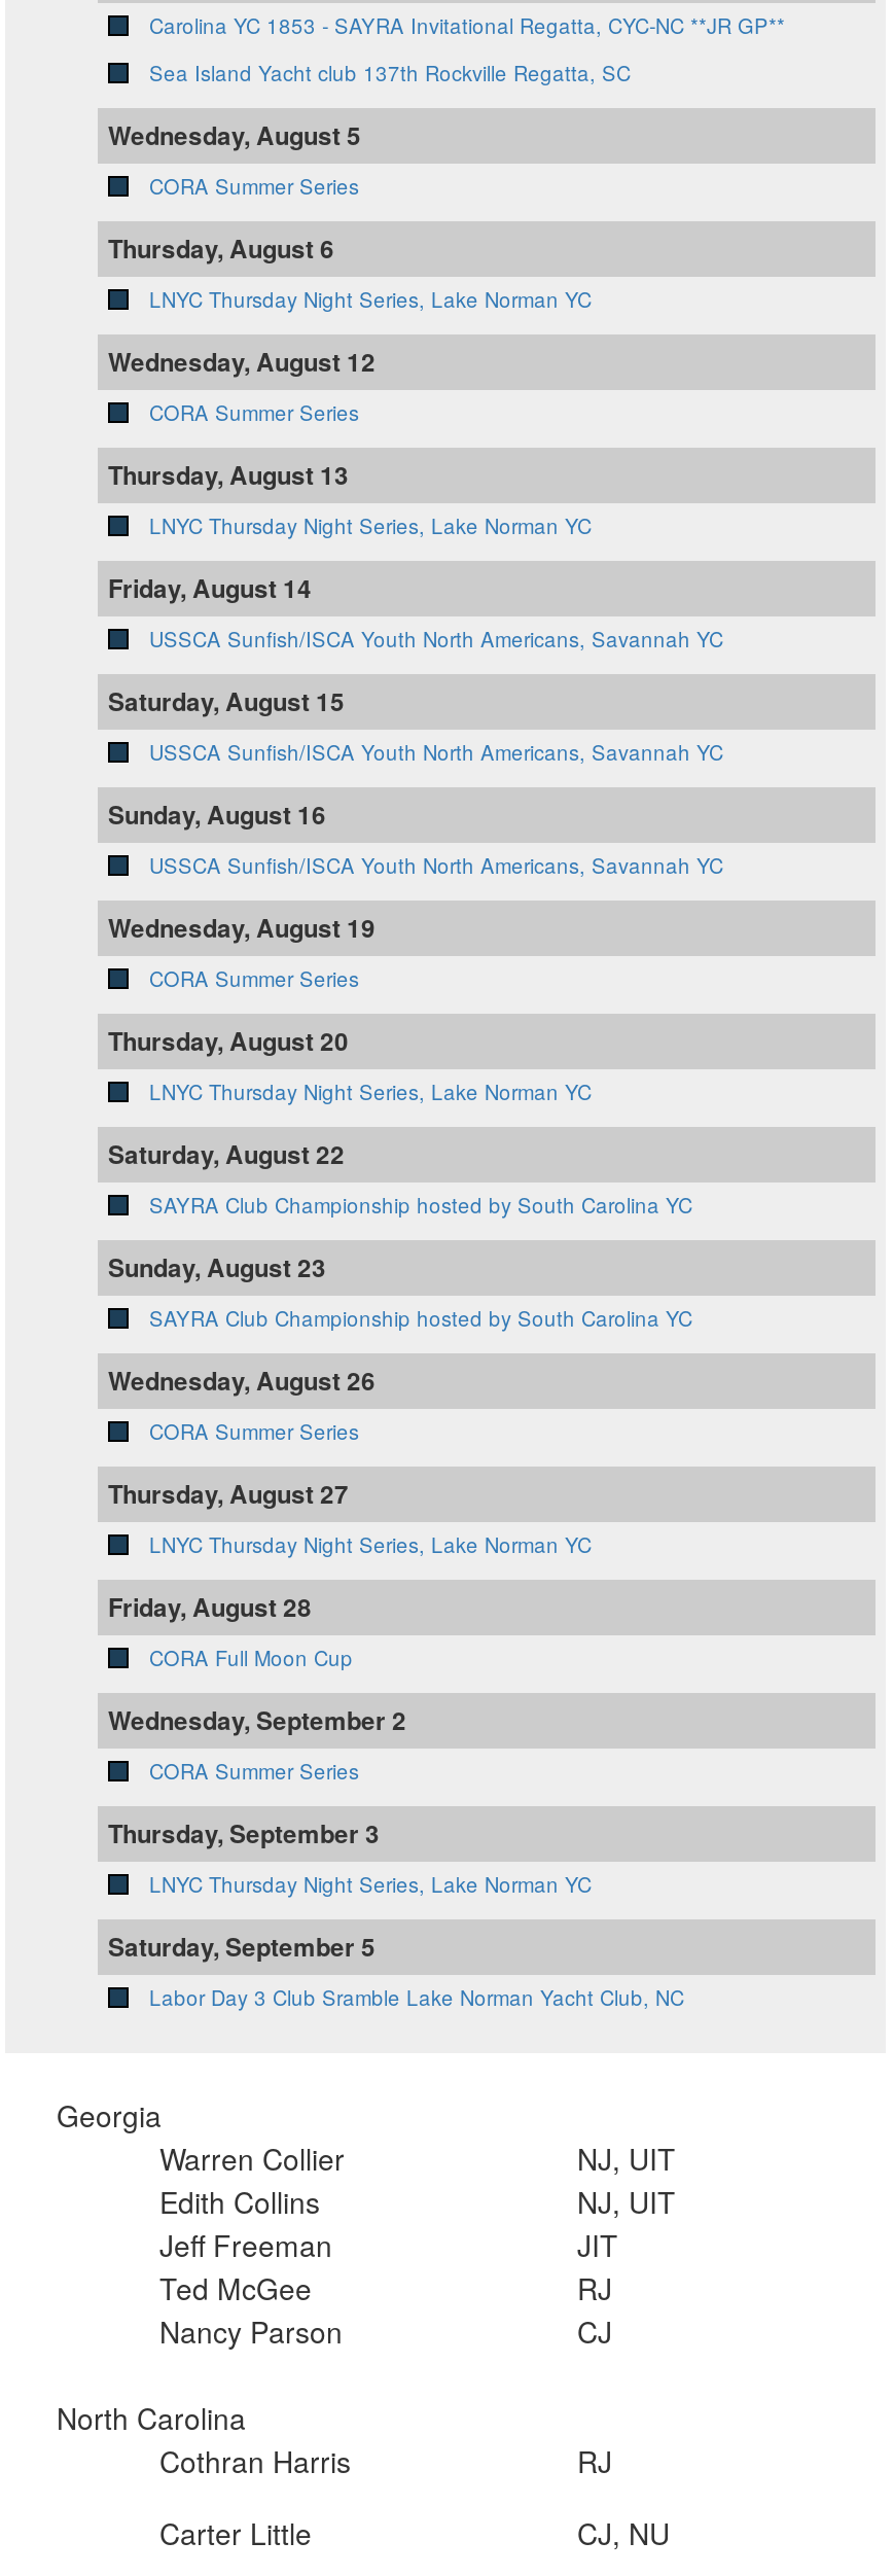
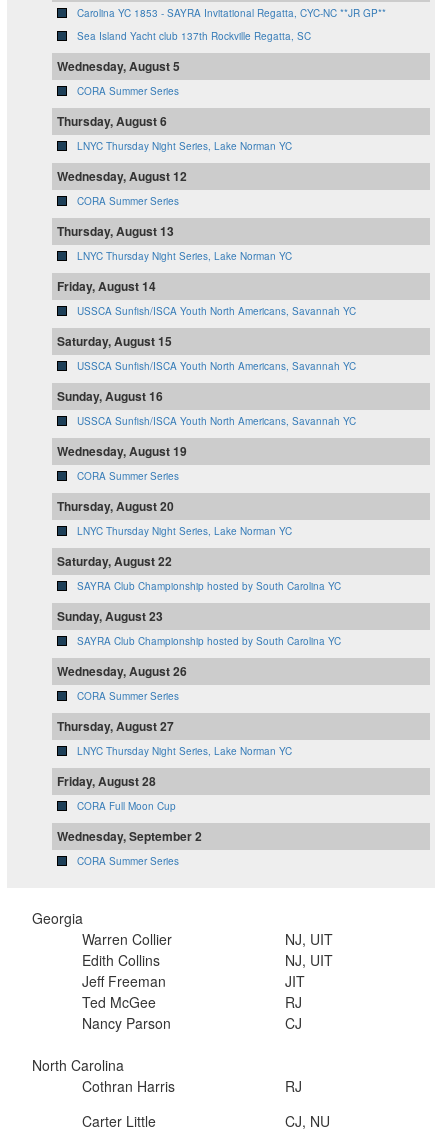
- Thursday, September 3
- LNYC Thursday Night Series, Lake Norman YC
- Saturday, September 5
- Labor Day 3 Club Sramble Lake Norman Yacht Club, NC
